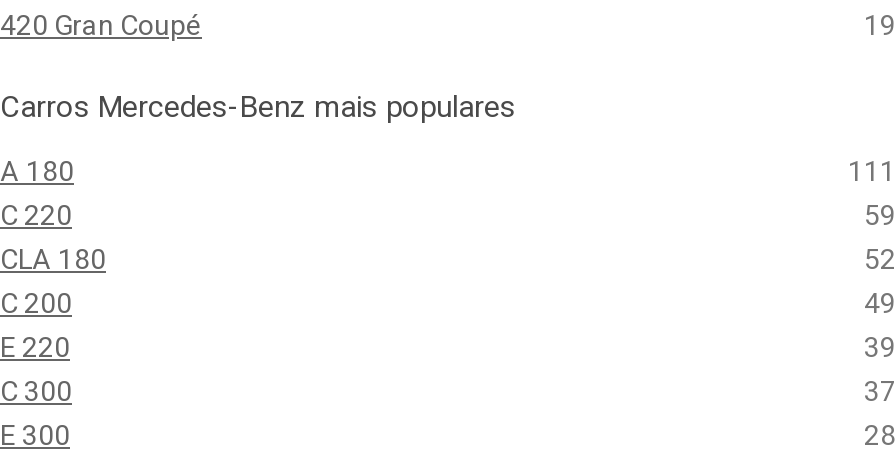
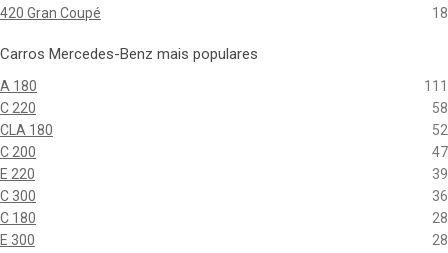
- 19
+ 18

- 59
+ 58

- 49
+ 47

- 37
+ 36
+ C 180
+ 28
